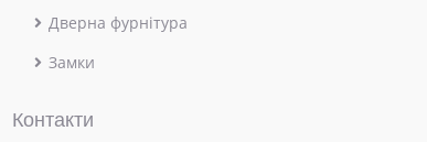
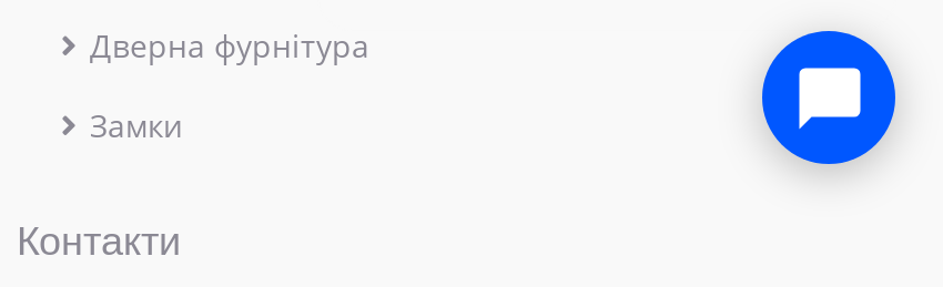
+ [image]
